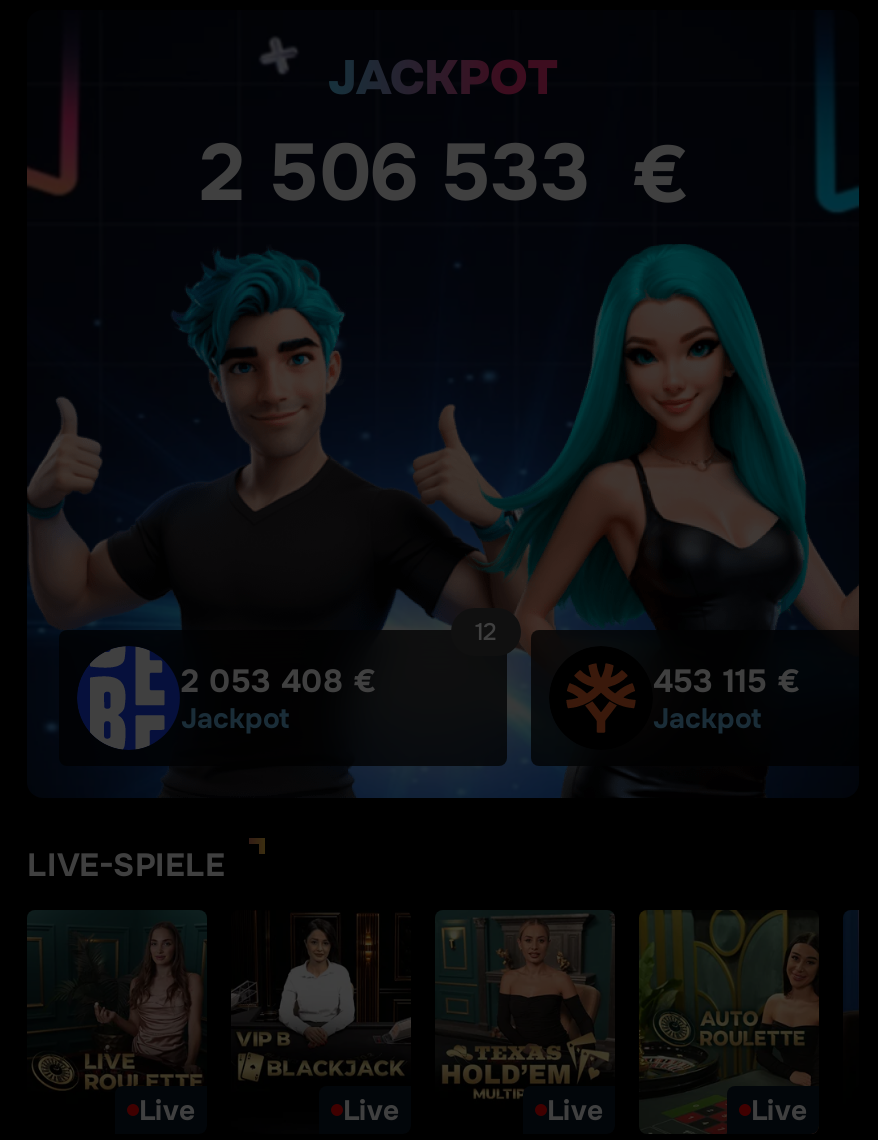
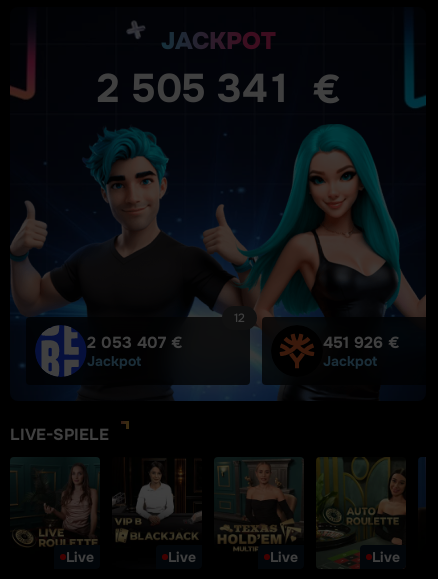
- 2 506 533 €
+ 2 505 34 1 €

- 2 053 408 €
+ 2 053 407 €

- 453 115 €
+ 451 926 €
